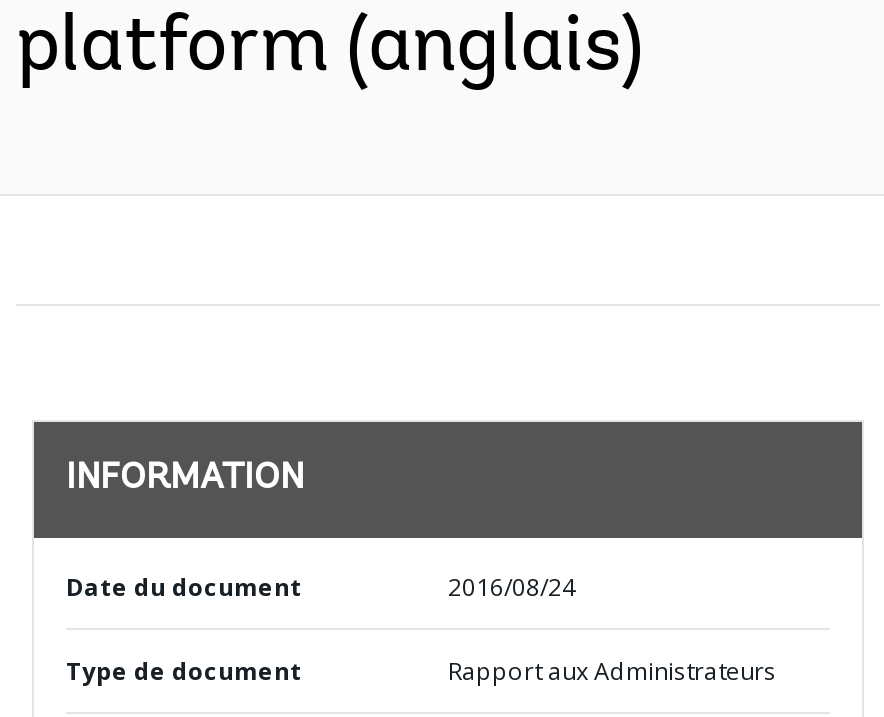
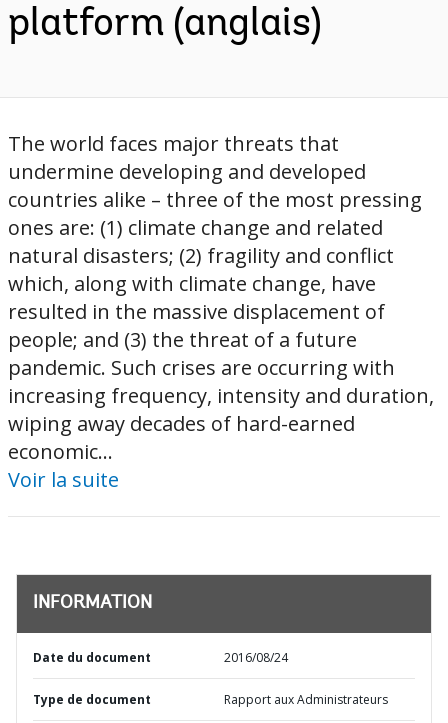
+ The world faces major threats that
+ undermine developing and developed
+ countries alike – three of the most pressing
+ ones are: (1) climate change and related
+ natural disasters; (2) fragility and conflict
+ which, along with climate change, have
+ resulted in the massive displacement of
+ people; and (3) the threat of a future
+ pandemic. Such crises are occurring with
+ increasing frequency, intensity and duration,
+ wiping away decades of hard-earned
+ economic...
+ Voir la suite
